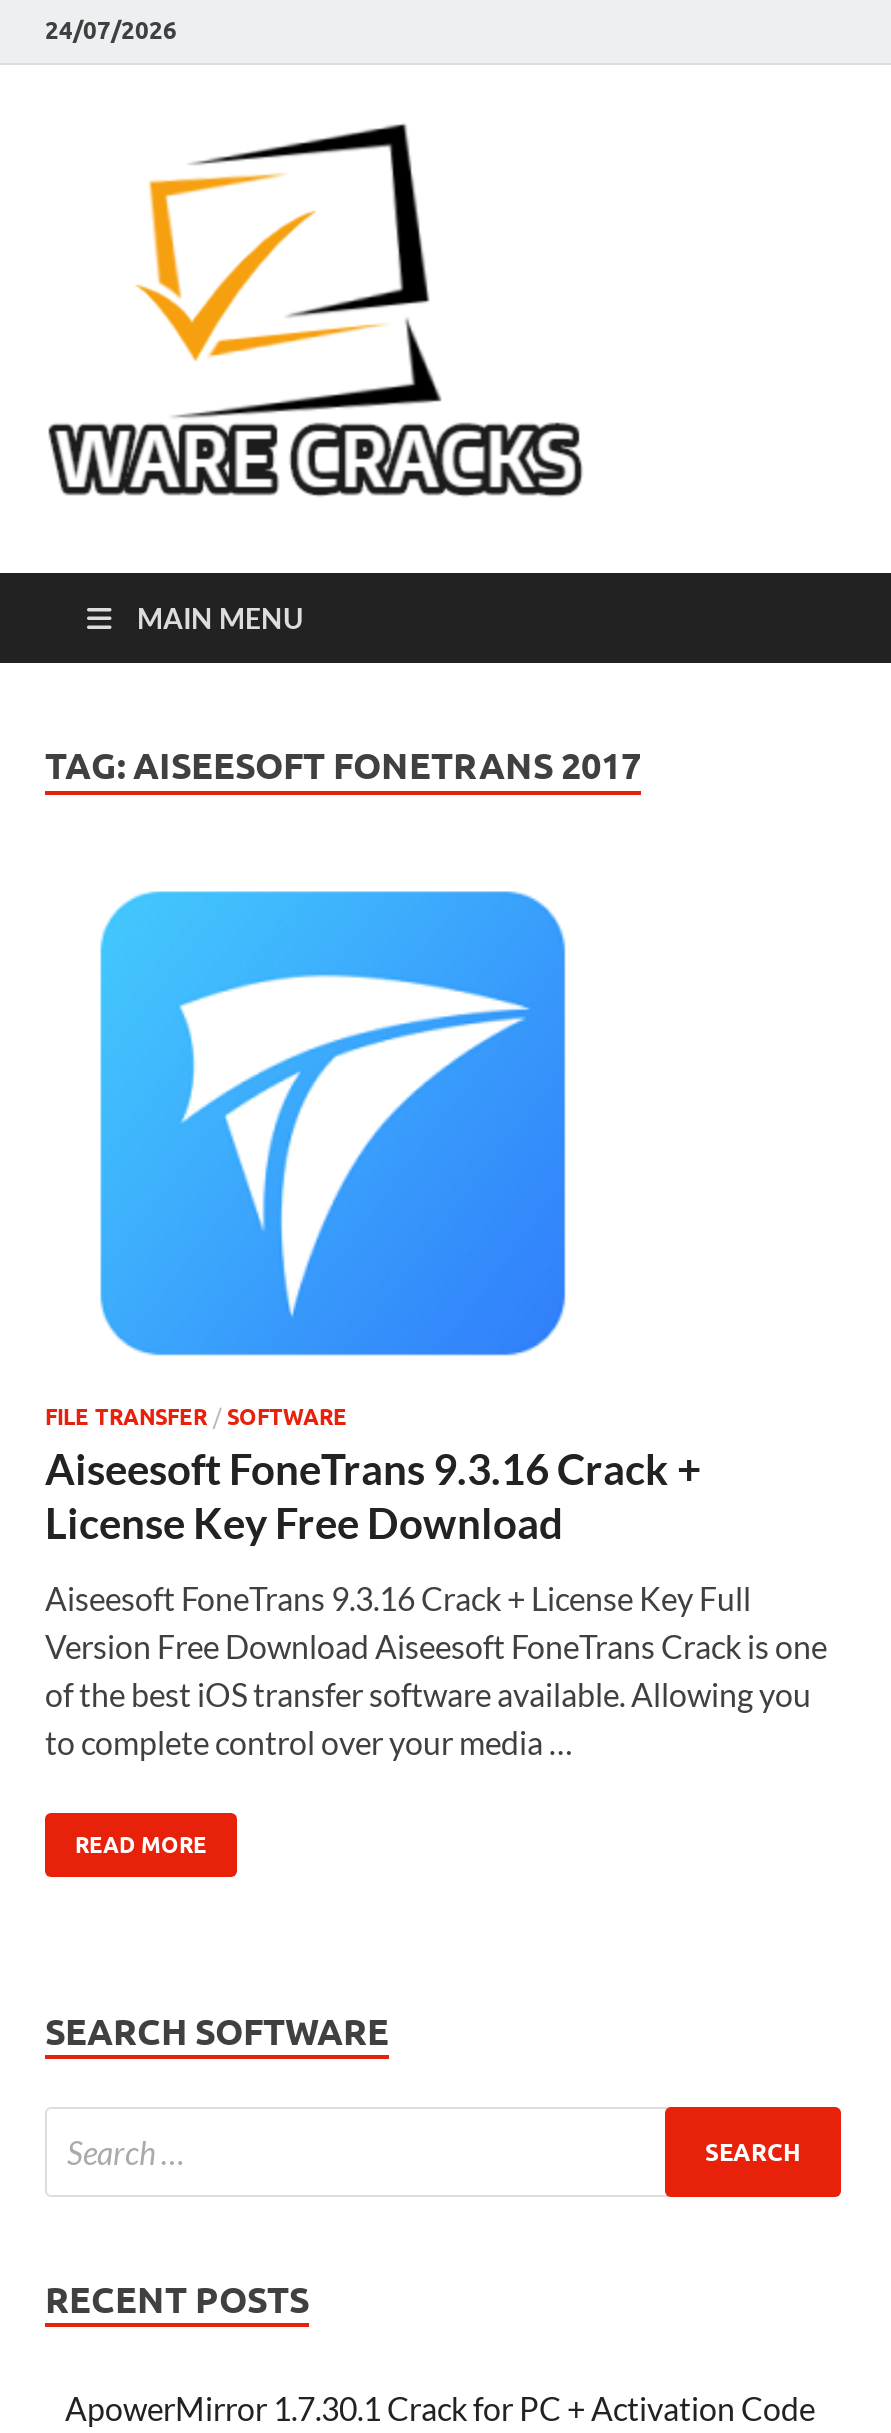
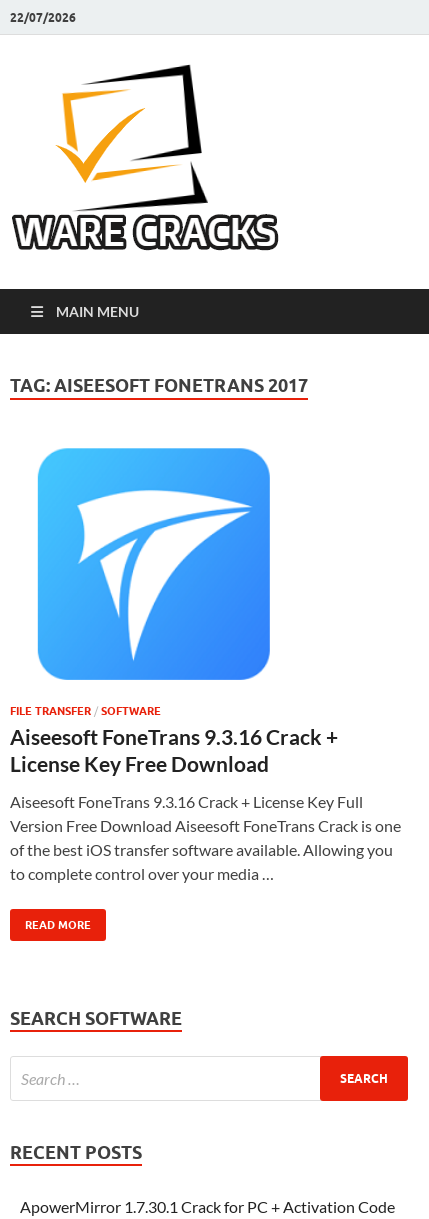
- 24/07/2026
+ 22/07/2026
